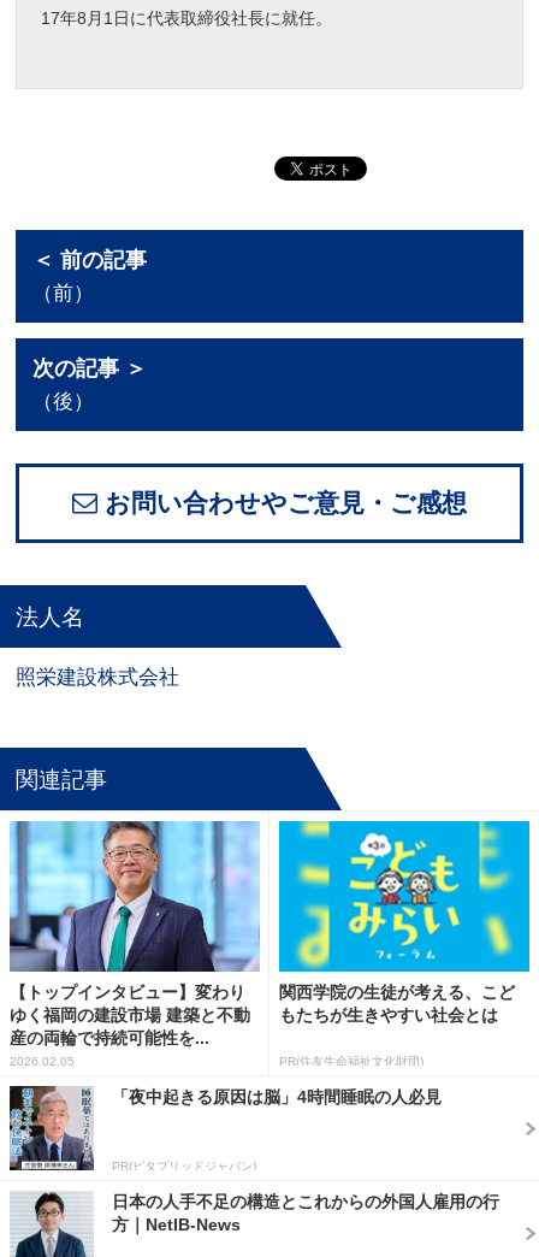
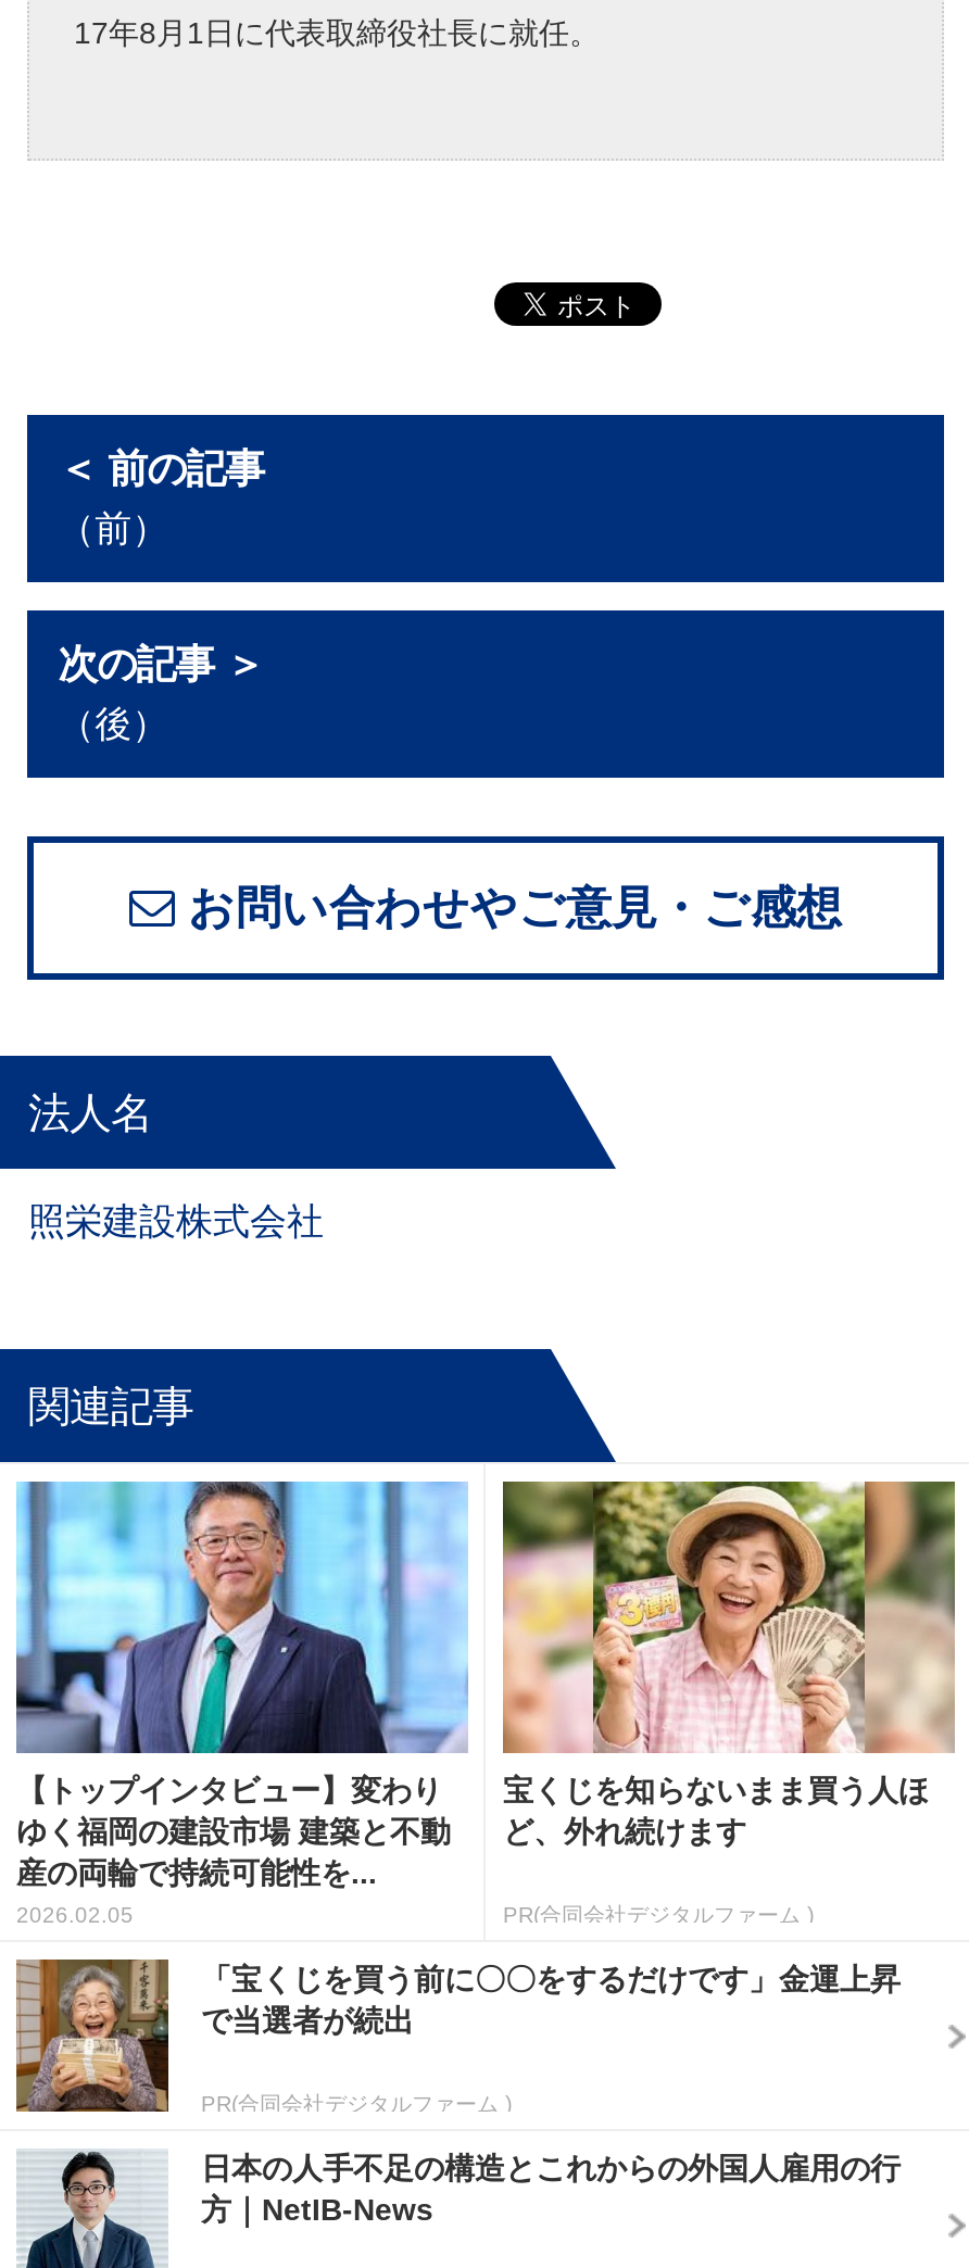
- [image]
- 関西学院の生徒が考える、こど
- もたちが生きやすい社会とは
+ [image]
+ 宝くじを知らないまま買う人ほ
+ ど、外れ続けます

- PR(住友生命福祉文化財団)
+ PR(合同会社デジタルファーム )

- [image]
- 「夜中起きる原因は脳」4時間睡眠の人必見
+ [image]
+ 「宝くじを買う前に〇〇をするだけです」金運上昇
+ で当選者が続出

- PR(ビタブリッドジャパン)
+ PR(合同会社デジタルファーム )
